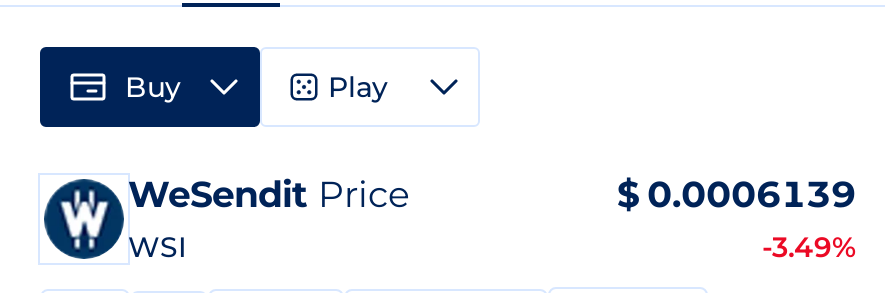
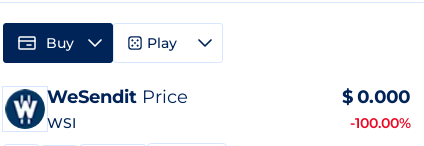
- $0.0006139
- -3.49%
+ $0.000
+ -100.00%
